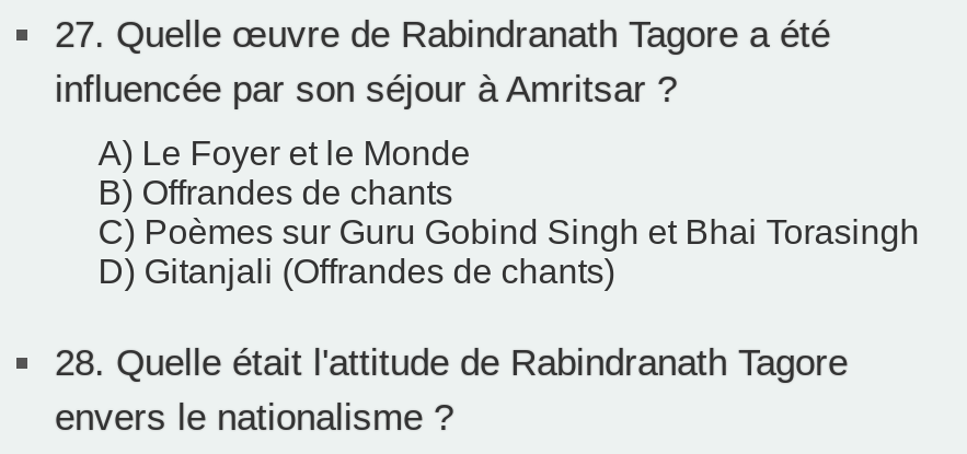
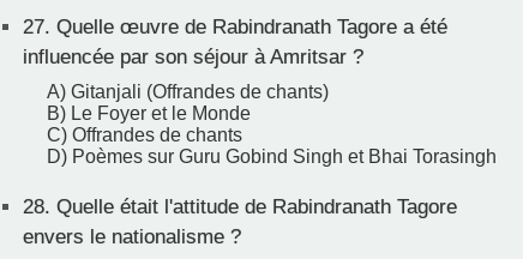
- A) Le Foyer et le Monde
- B) Offrandes de chants
- C) Poèmes sur Guru Gobind Singh et Bhai Torasingh
- D) Gitanjali (Offrandes de chants)
+ A) Gitanjali (Offrandes de chants)
+ B) Le Foyer et le Monde
+ C) Offrandes de chants
+ D) Poèmes sur Guru Gobind Singh et Bhai Torasingh
